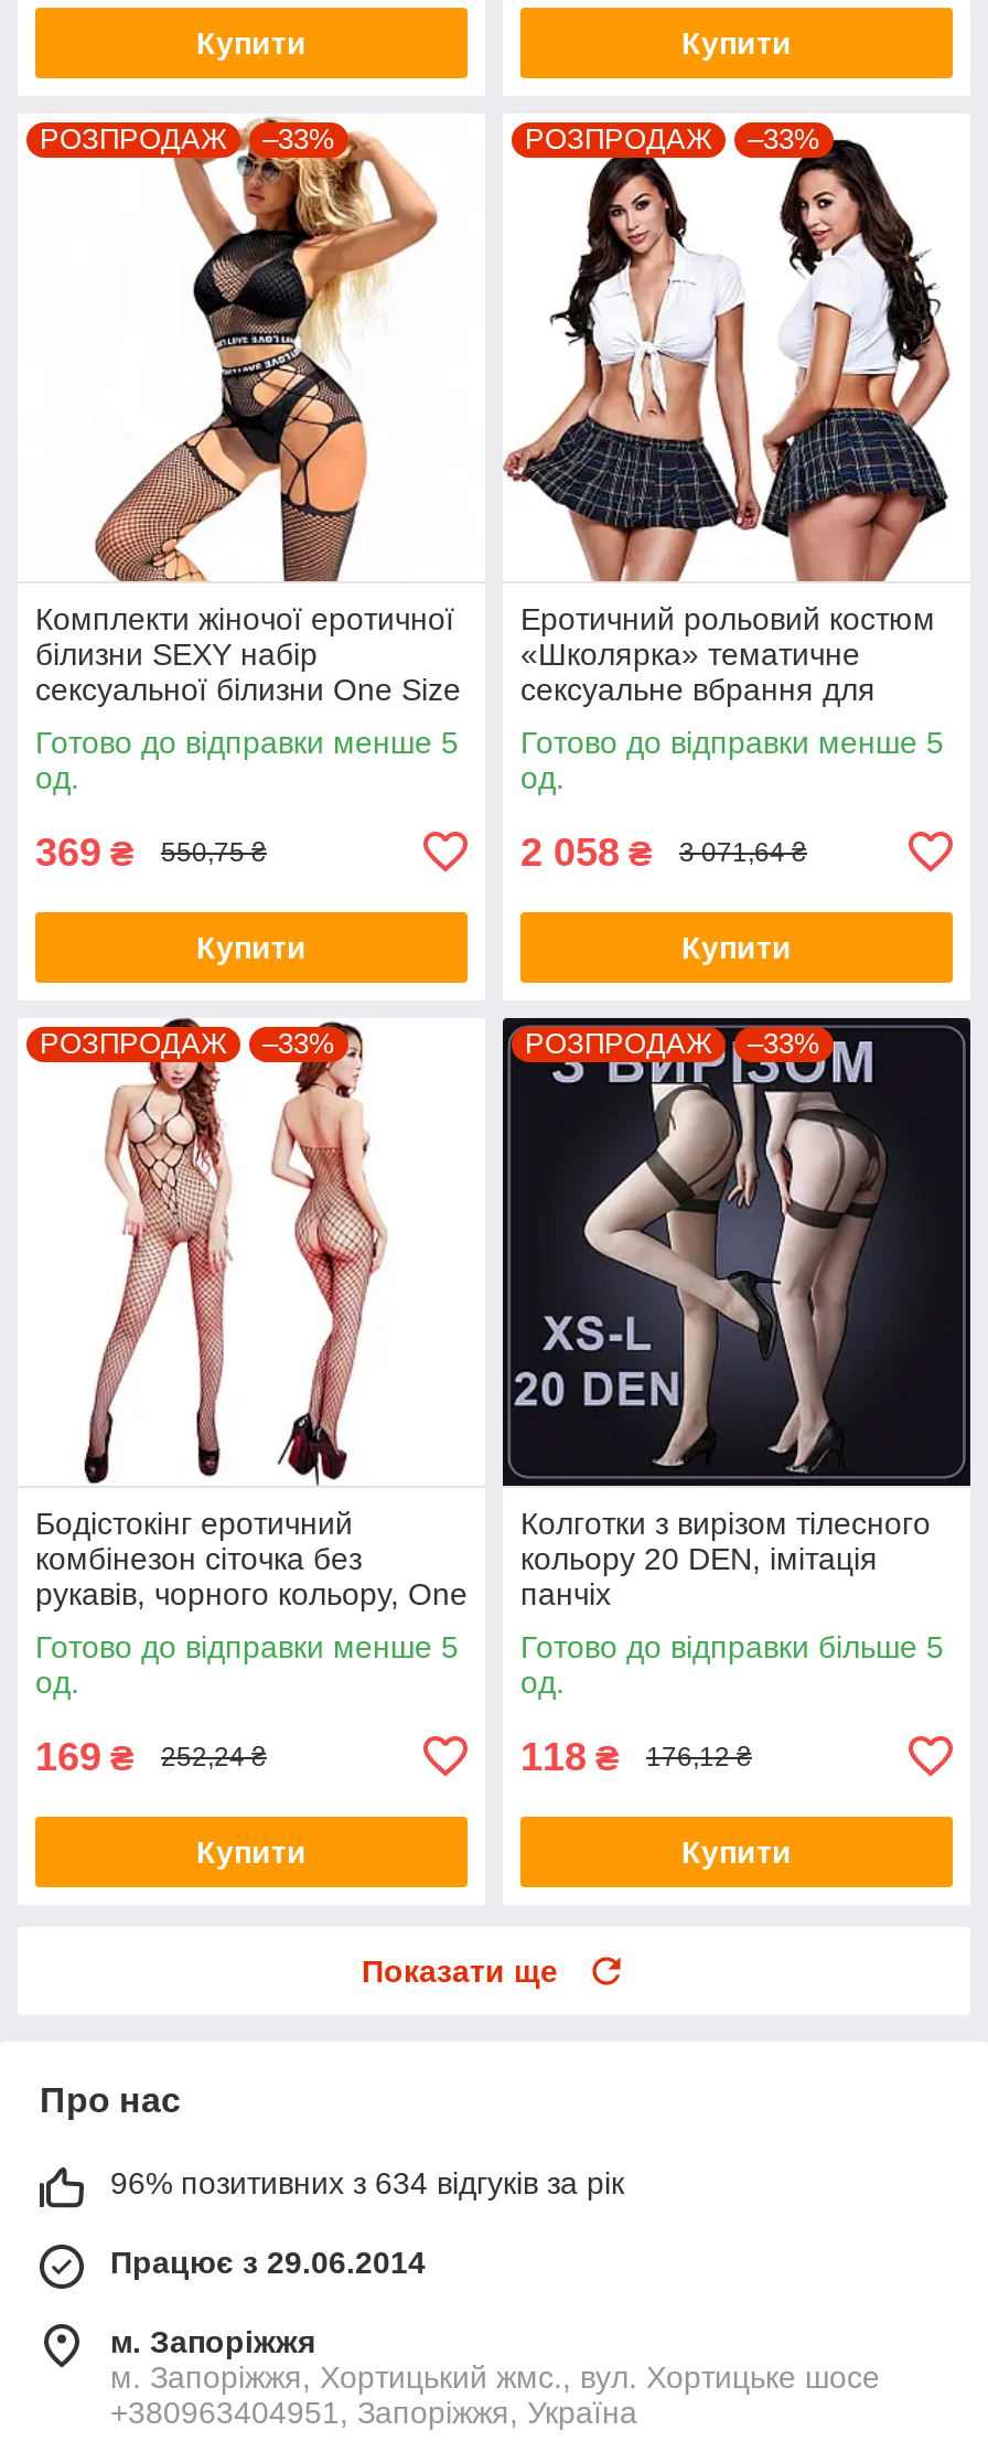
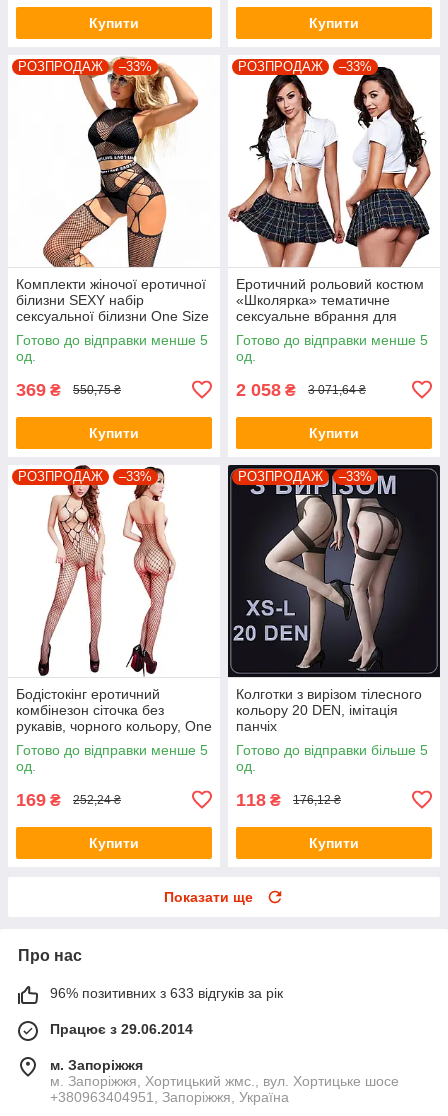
- 96% позитивних з 634 відгуків за рік
+ 96% позитивних з 633 відгуків за рік
